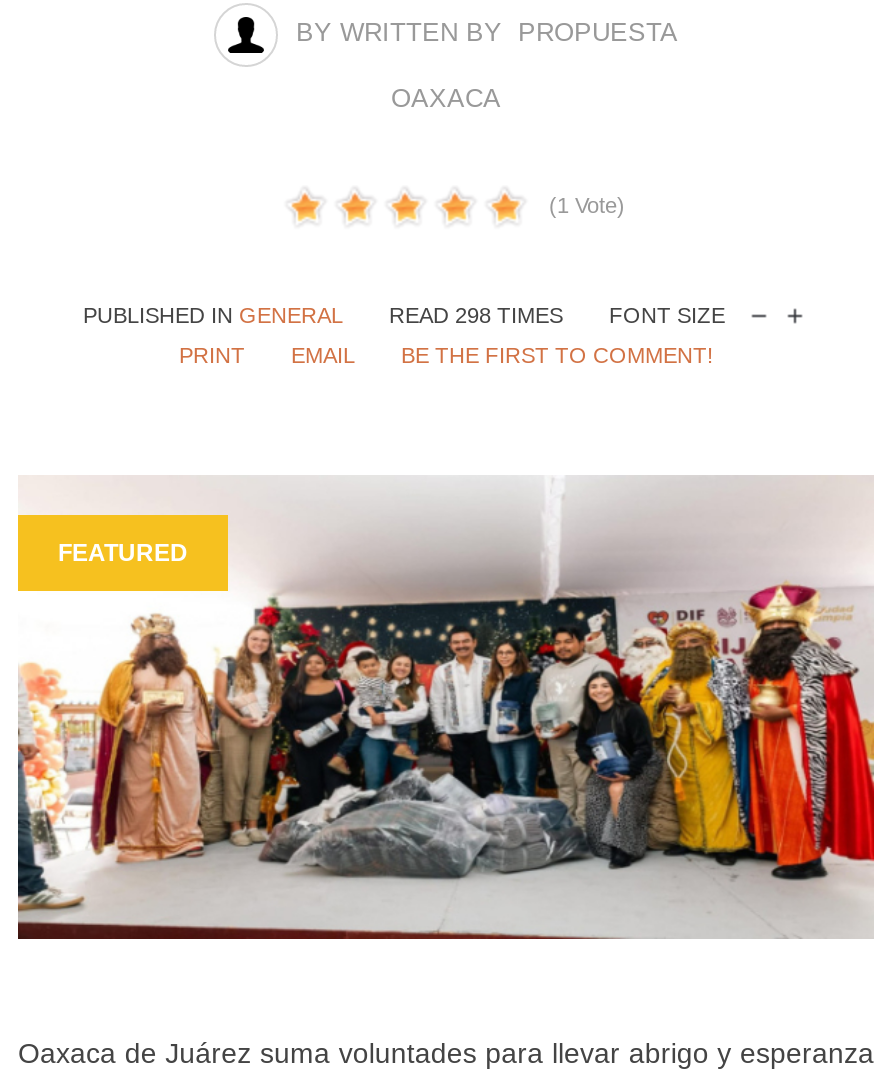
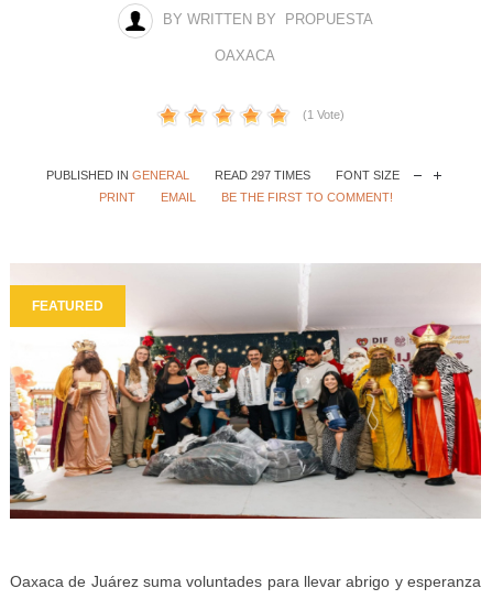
- PUBLISHED IN GENERAL READ 298 TIMES FONT SIZE
+ PUBLISHED IN GENERAL READ 297 TIMES FONT SIZE
